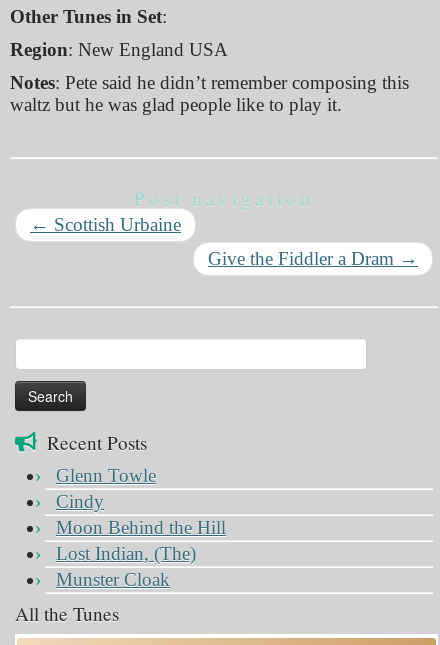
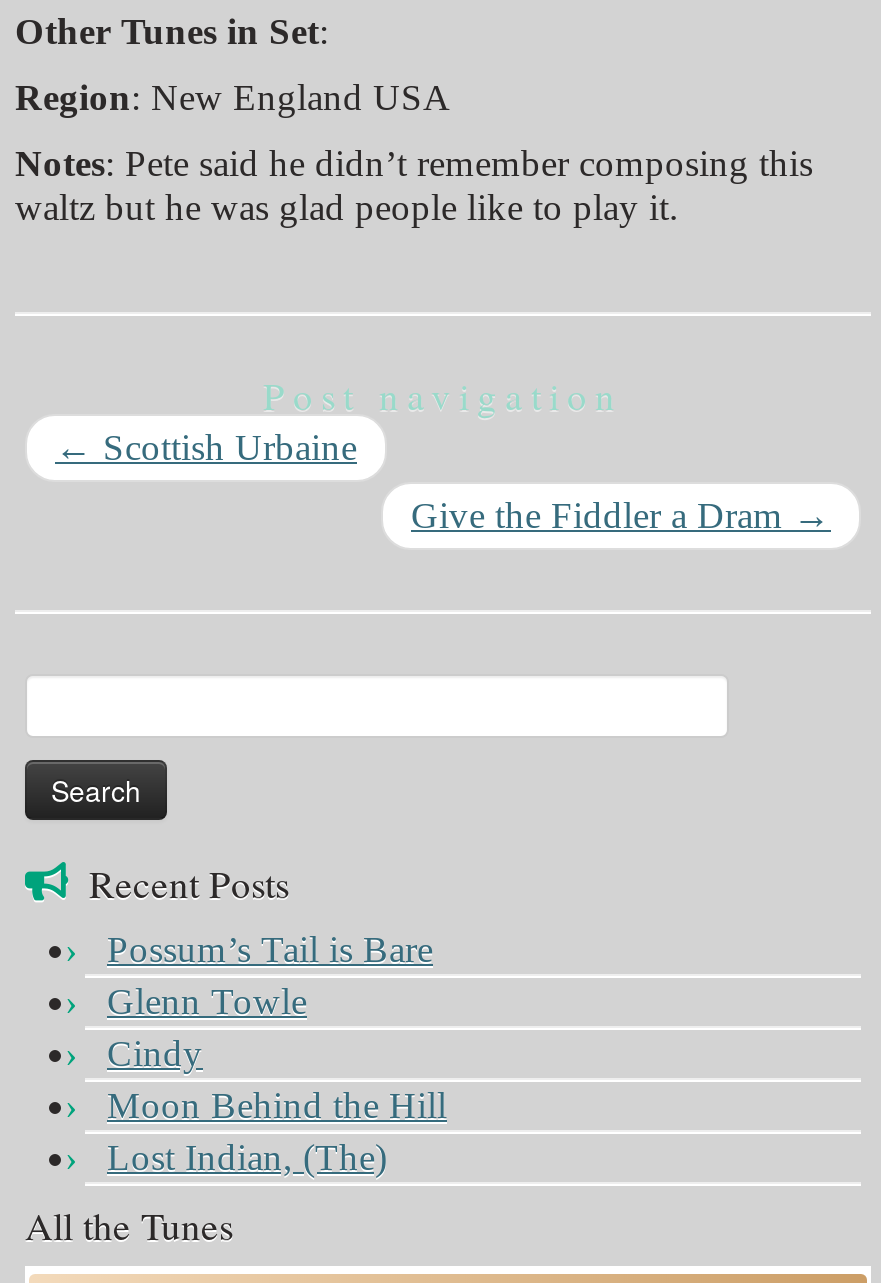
+ Possum’s Tail is Bare

moved down: Glenn Towle | Cindy | Moon Behind the Hill | Lost Indian, (The)

- Munster Cloak
